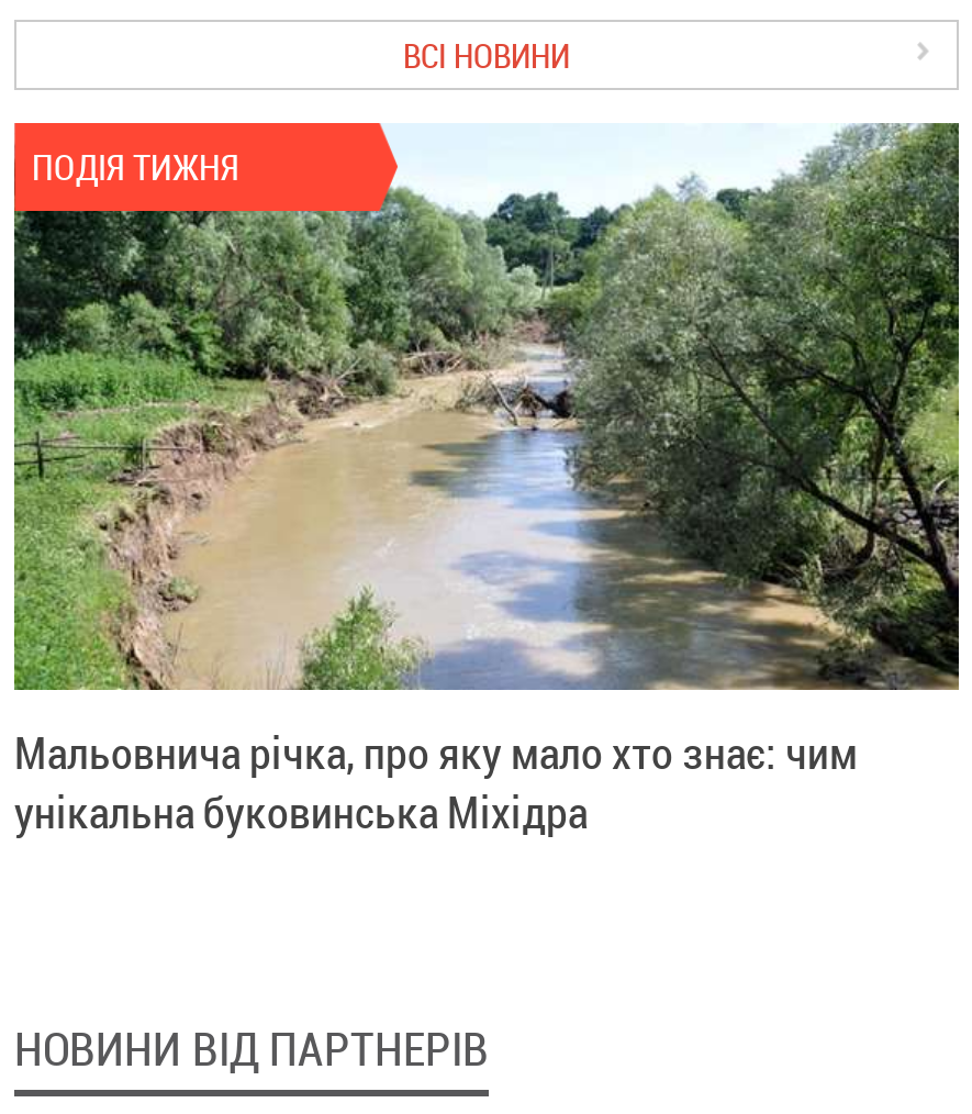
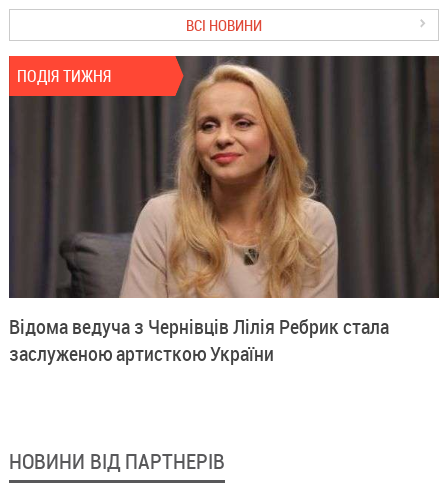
- [image]
- Мальовнича річка, про яку мало хто знає: чим
- унікальна буковинська Міхідра
+ [image]
+ Відома ведуча з Чернівців Лілія Ребрик стала
+ заслуженою артисткою України
